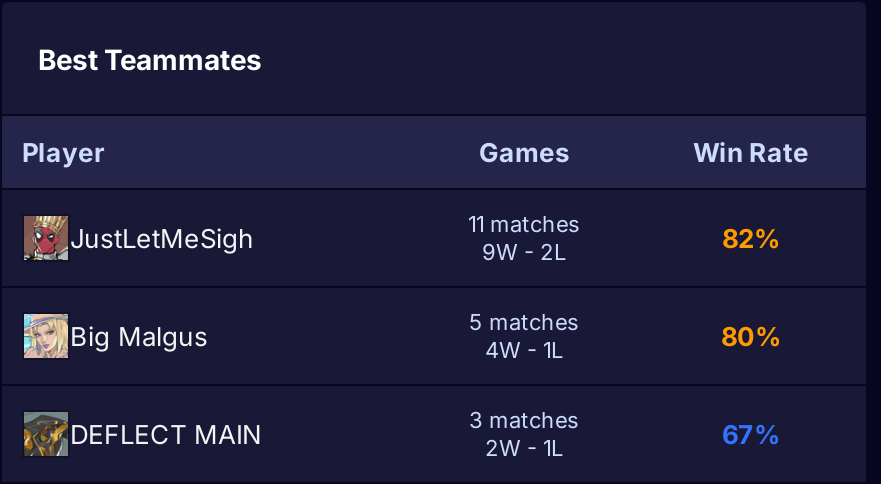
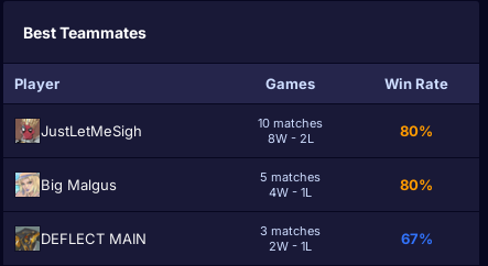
- 11 matches
+ 10 matches

- 82%
+ 80%

- 9W - 2L
+ 8W - 2L
